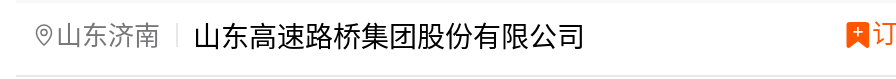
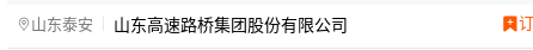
- 山东济南
+ 山东泰安
